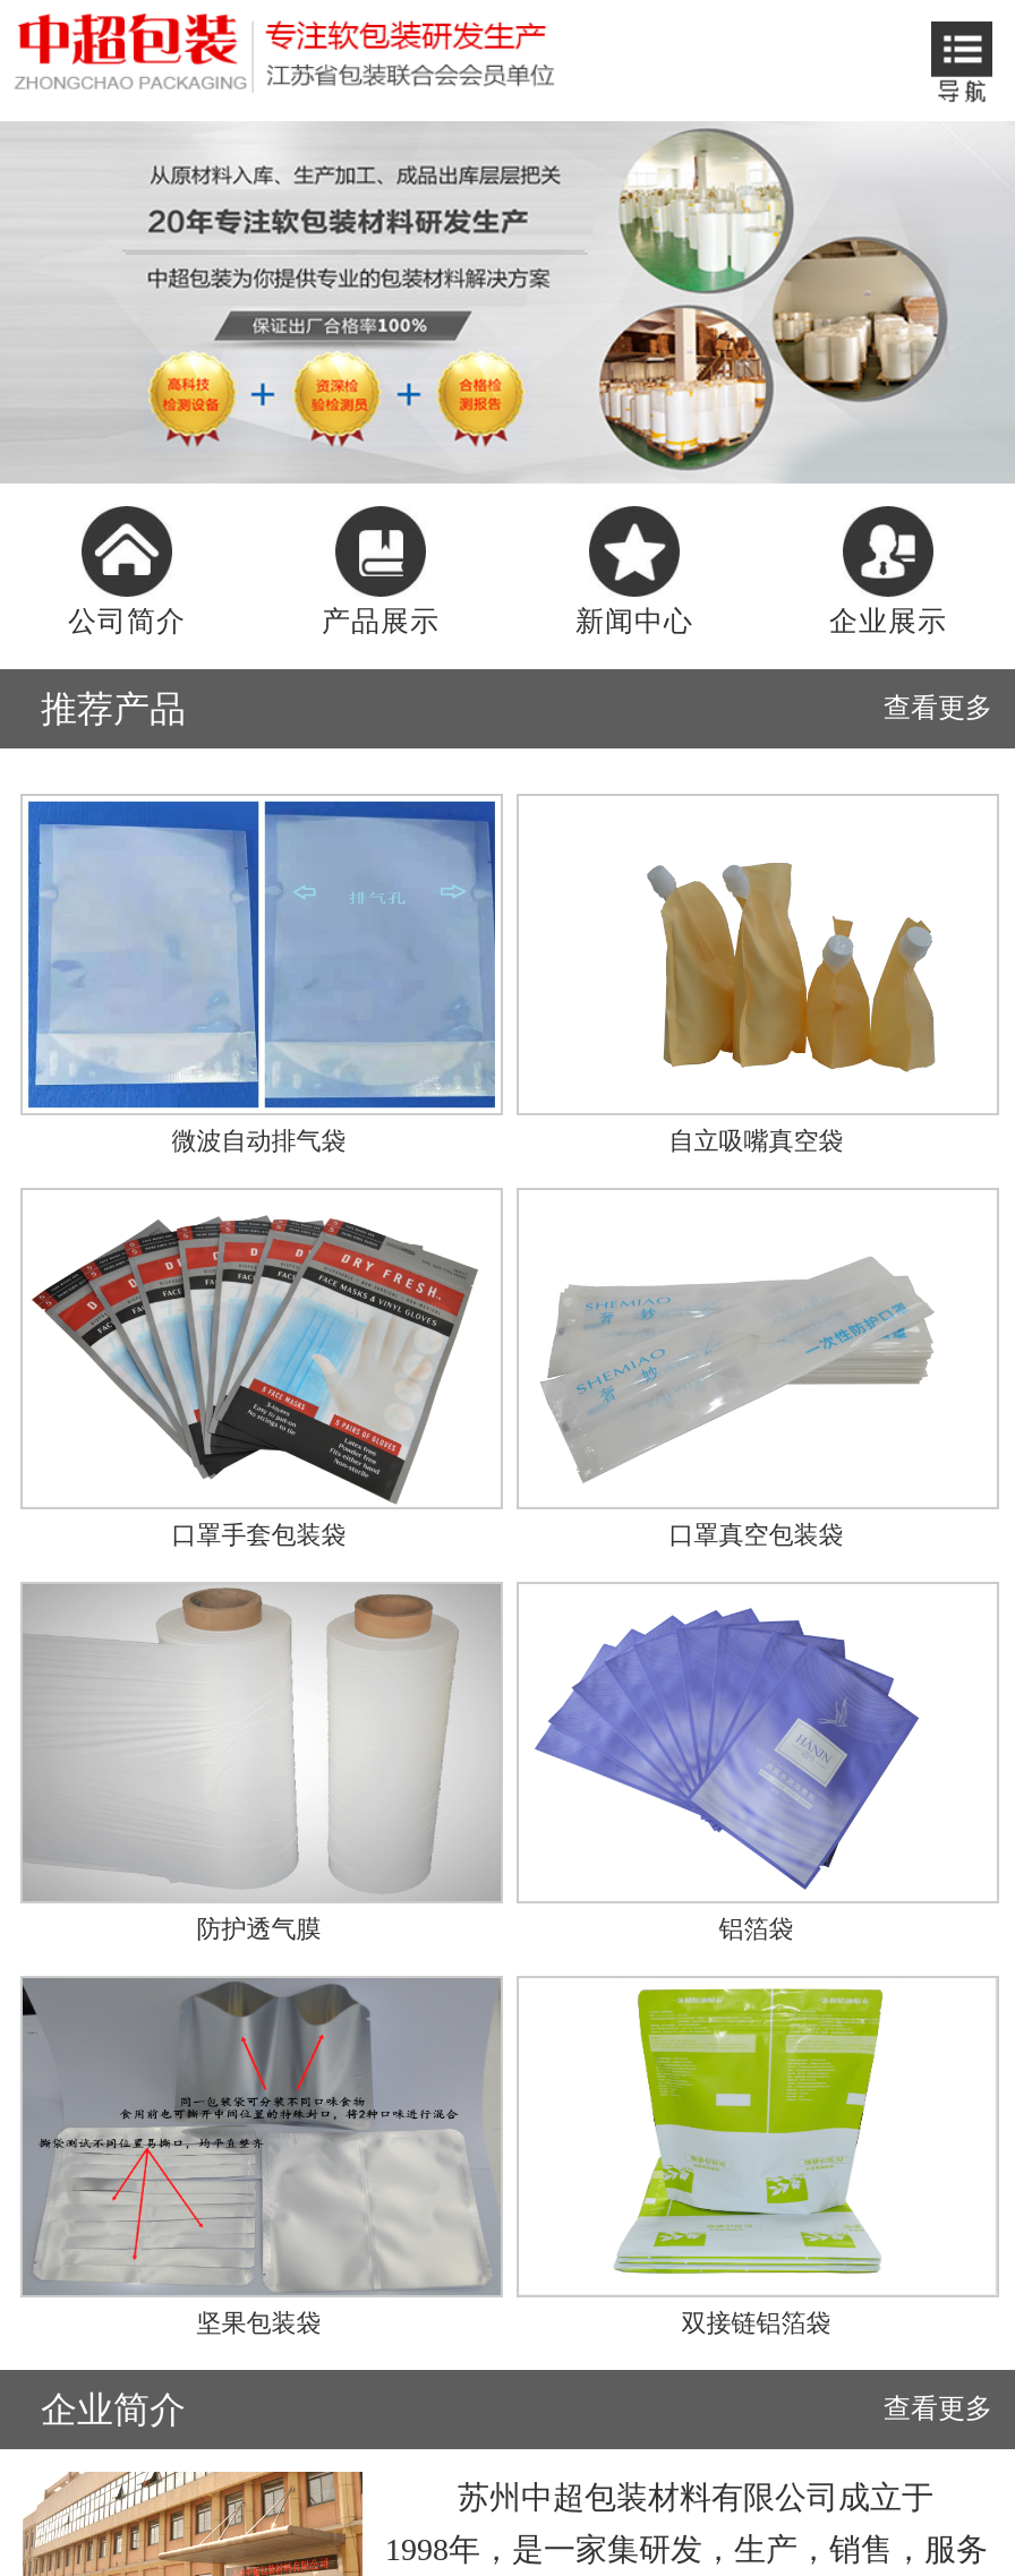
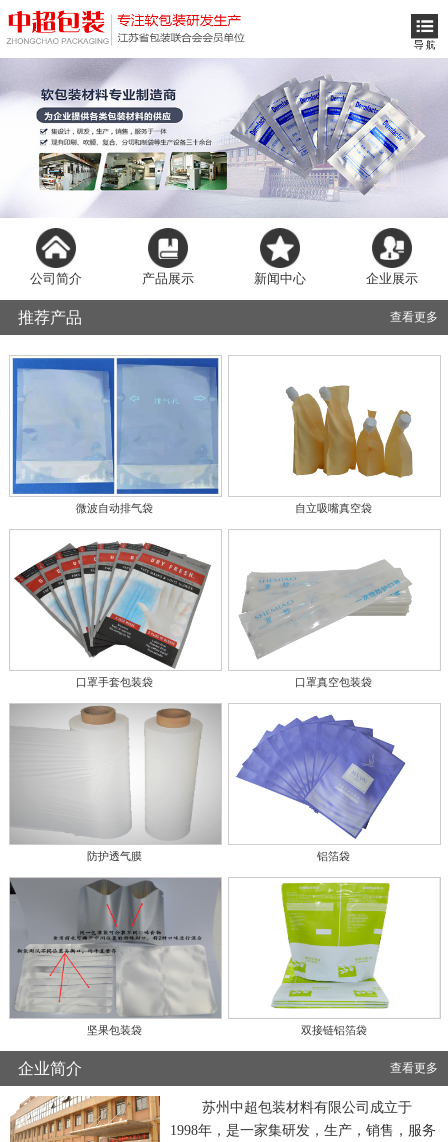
- [image]
+ [image]
